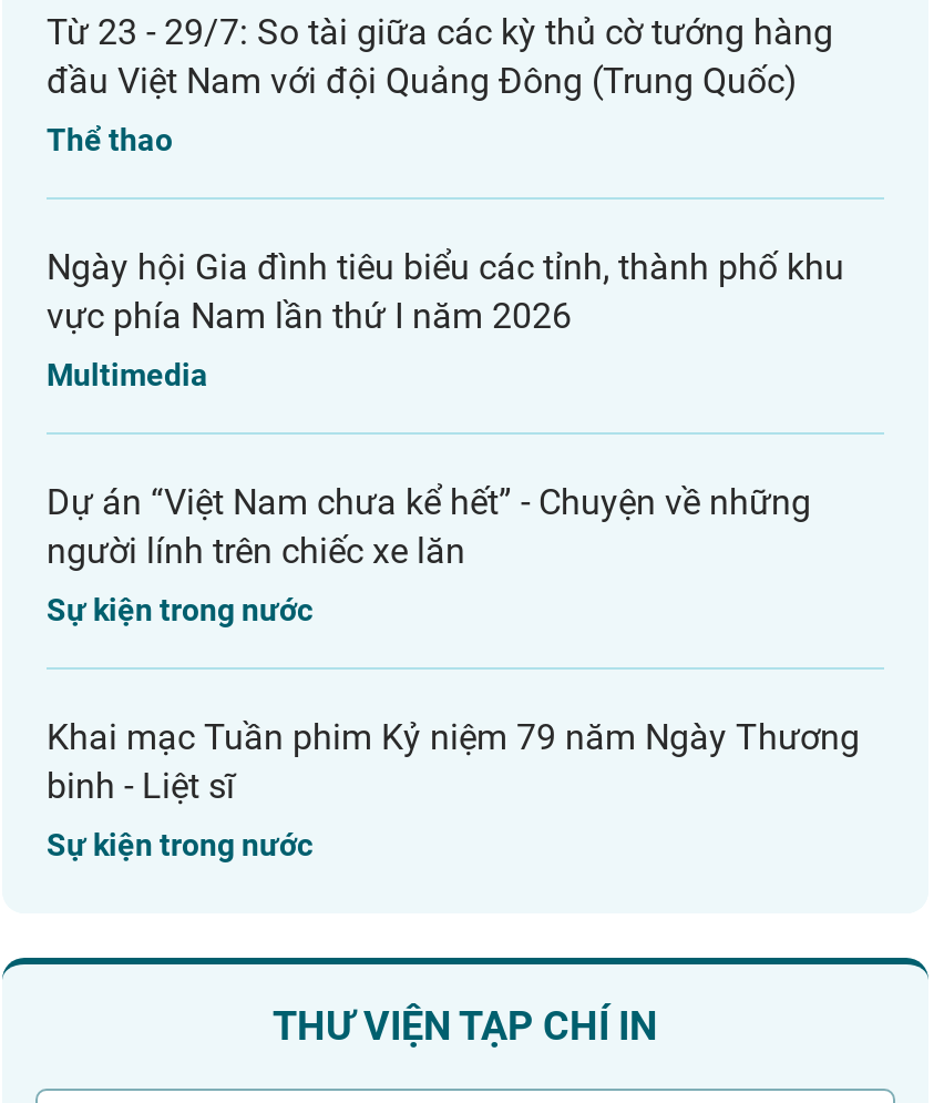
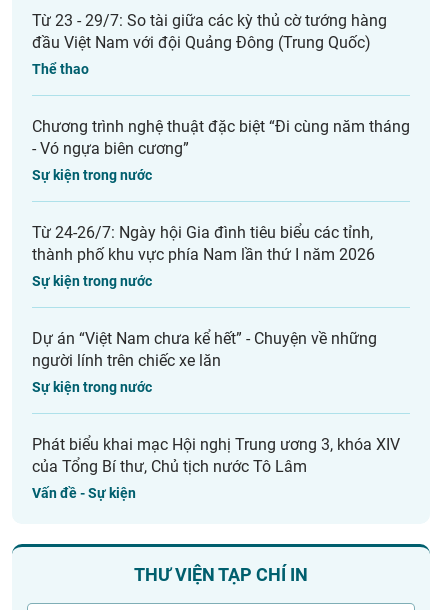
- Ngày hội Gia đình tiêu biểu các tỉnh, thành phố khu
- vực phía Nam lần thứ I năm 2026
- Multimedia
+ Chương trình nghệ thuật đặc biệt “Đi cùng năm tháng
+ - Vó ngựa biên cương”
+ Sự kiện trong nước
+ Từ 24-26/7: Ngày hội Gia đình tiêu biểu các tỉnh,
+ thành phố khu vực phía Nam lần thứ I năm 2026
+ Sự kiện trong nước

- Khai mạc Tuần phim Kỷ niệm 79 năm Ngày Thương
- binh - Liệt sĩ
+ Phát biểu khai mạc Hội nghị Trung ương 3, khóa XIV
+ của Tổng Bí thư, Chủ tịch nước Tô Lâm

- Sự kiện trong nước
+ Vấn đề - Sự kiện
